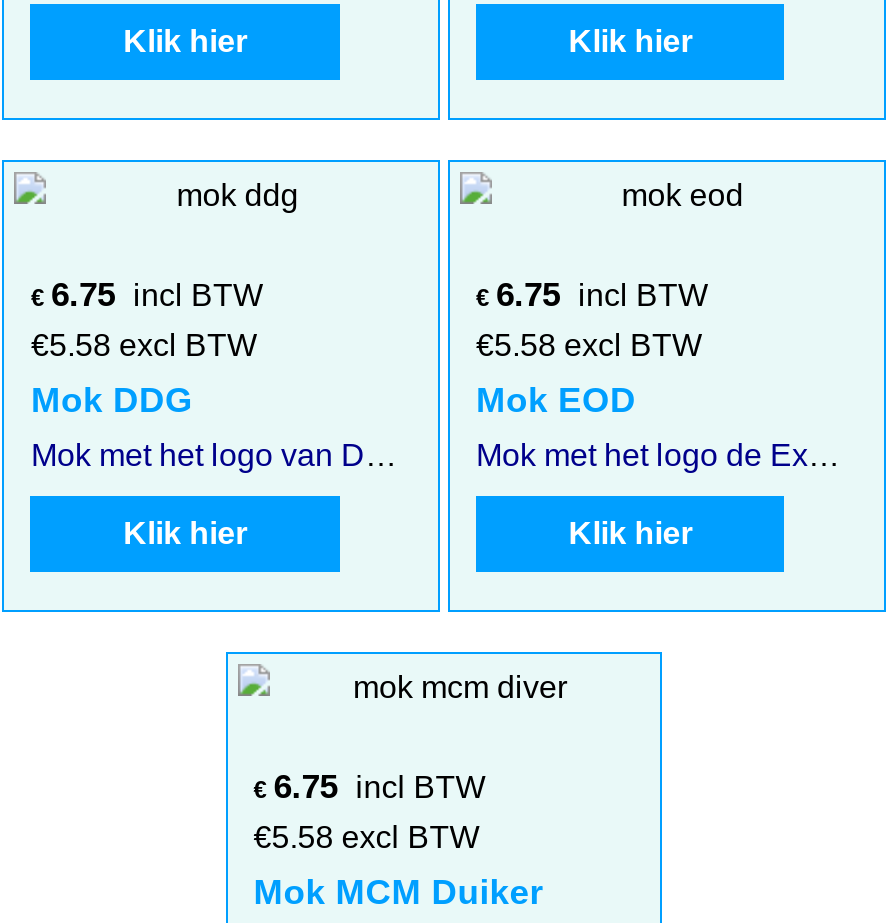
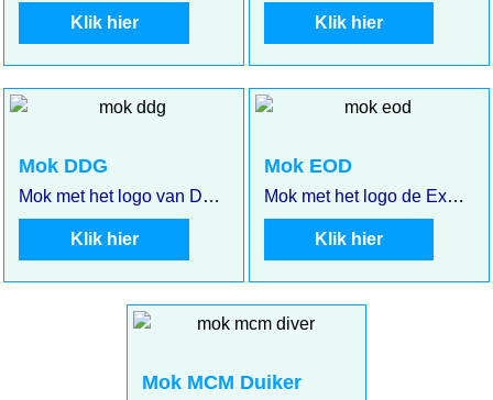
- € 6.75 incl BTW
- €5.58 excl BTW

- € 6.75 incl BTW
- €5.58 excl BTW

- € 6.75 incl BTW
- €5.58 excl BTW
